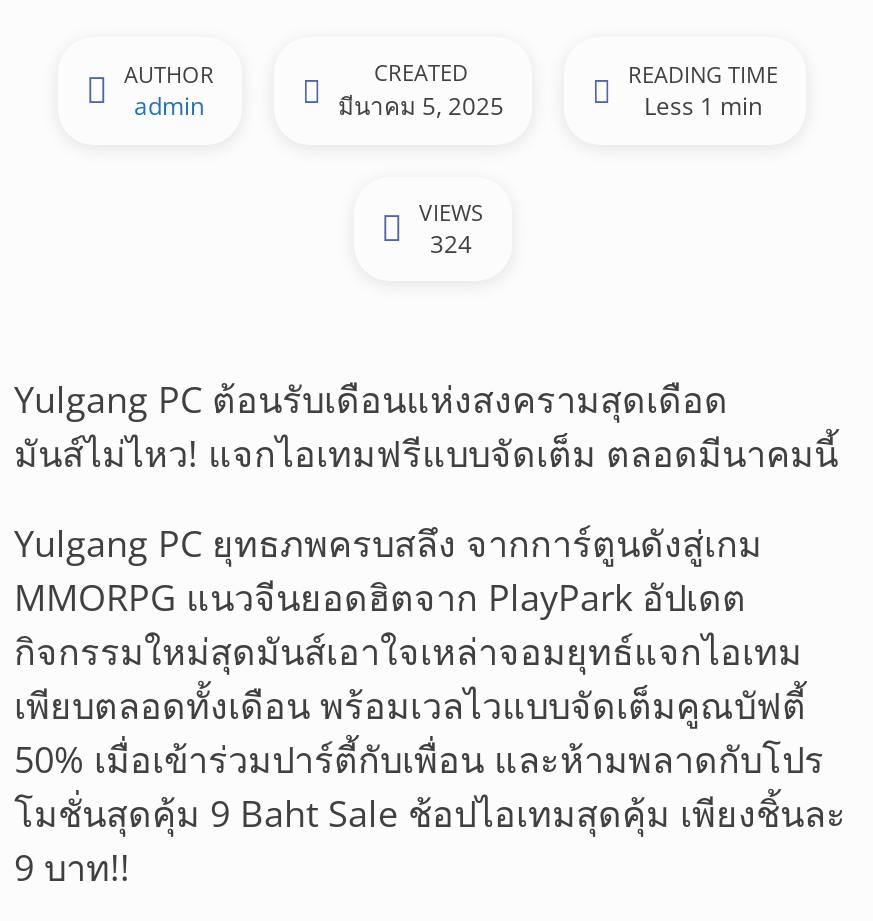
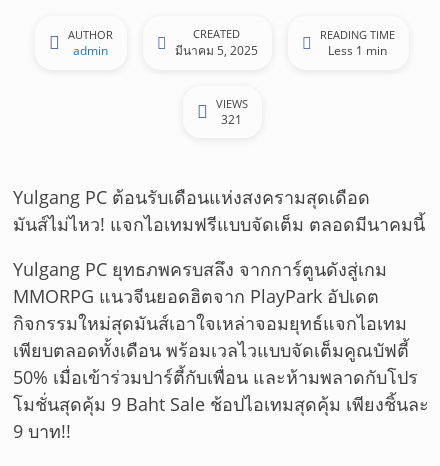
- 324
+ 321
